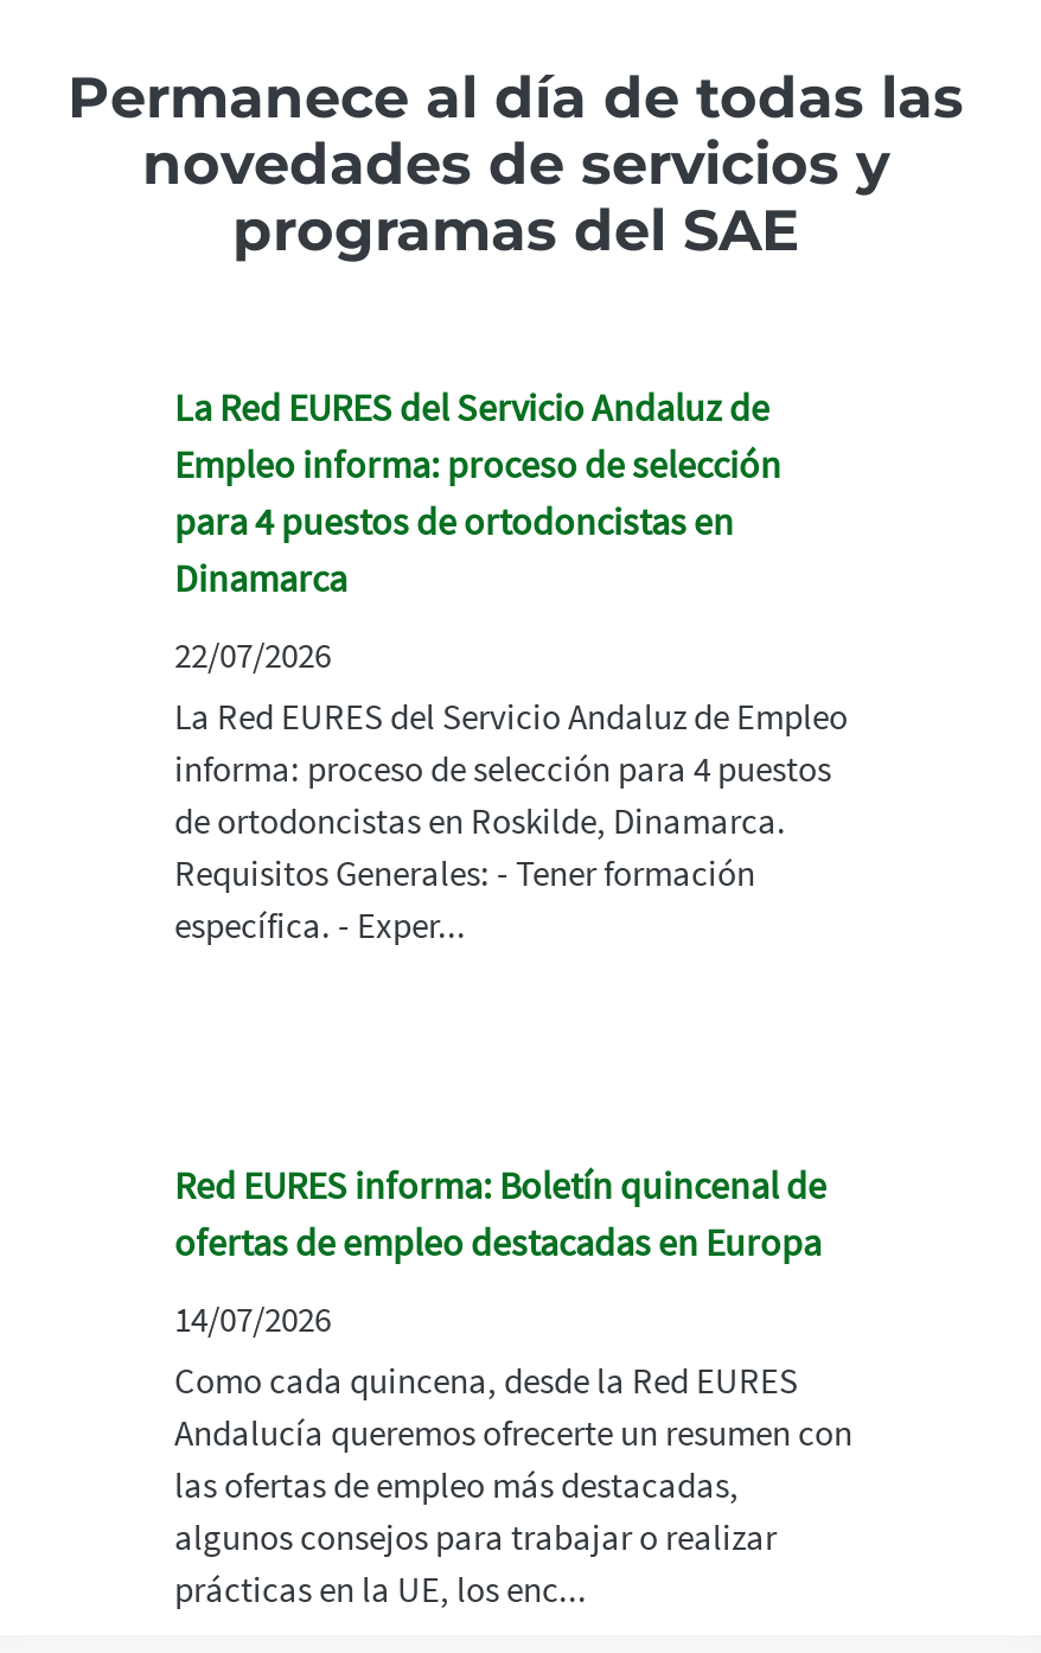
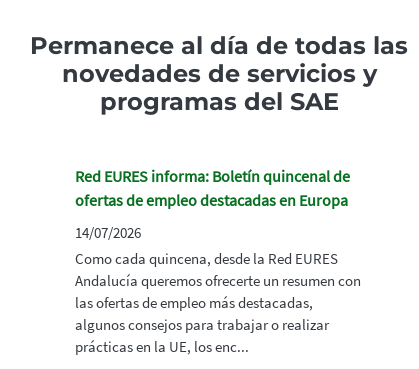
- La Red EURES del Servicio Andaluz de
- Empleo informa: proceso de selección
- para 4 puestos de ortodoncistas en
- Dinamarca
- 22/07/2026
- La Red EURES del Servicio Andaluz de Empleo
- informa: proceso de selección para 4 puestos
- de ortodoncistas en Roskilde, Dinamarca.
- Requisitos Generales: - Tener formación
- específica. - Exper...
